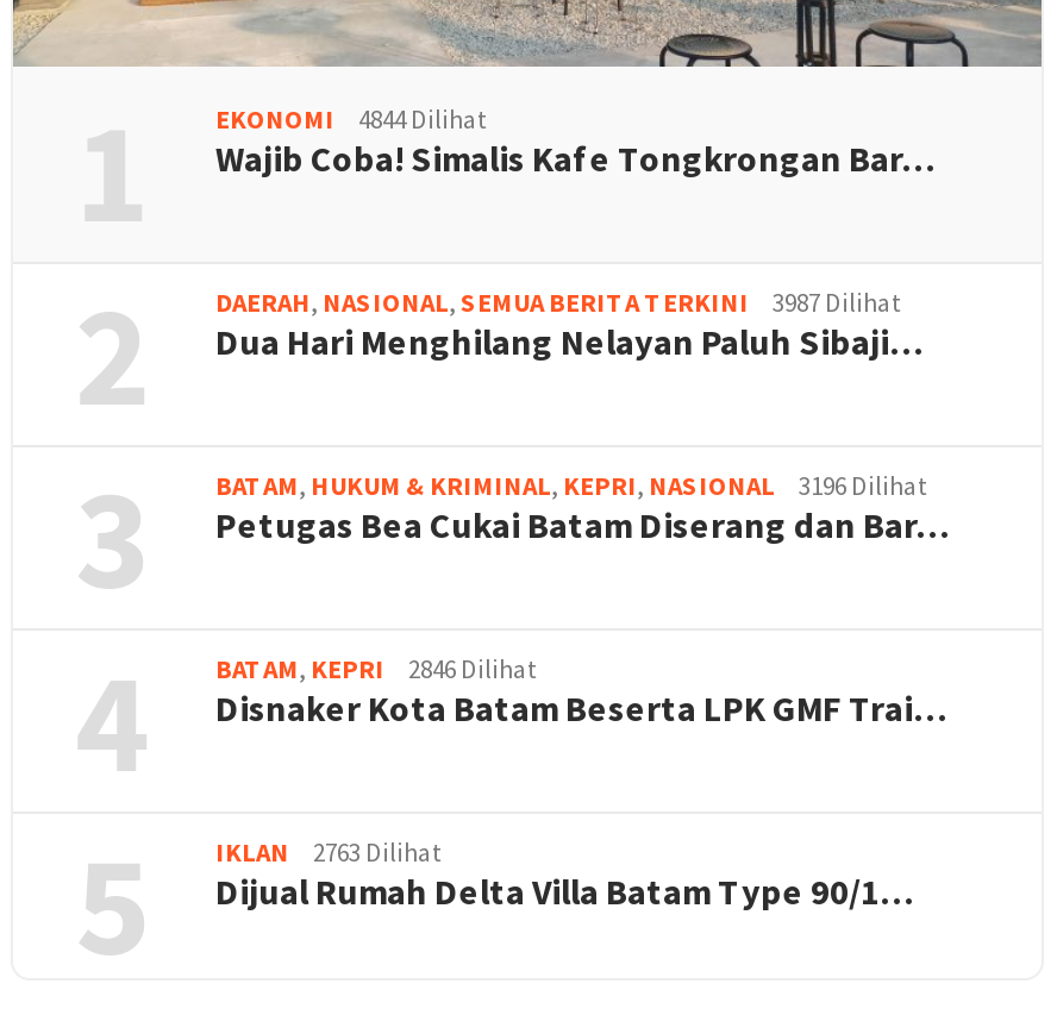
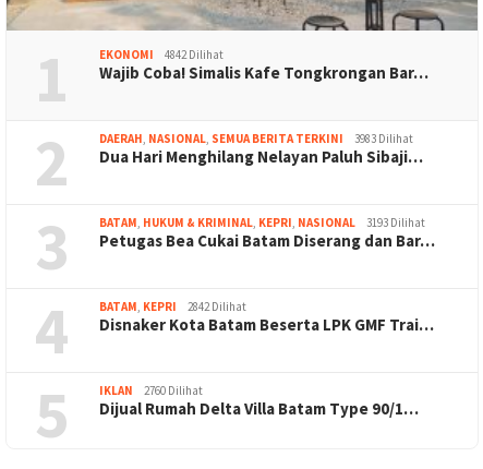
- EKONOMI 4844 Dilihat
+ EKONOMI 4842 Dilihat

- DAERAH, NASIONAL, SEMUA BERITA TERKINI 3987 Dilihat
+ DAERAH, NASIONAL, SEMUA BERITA TERKINI 3983 Dilihat

- BATAM, HUKUM & KRIMINAL, KEPRI, NASIONAL 3196 Dilihat
+ BATAM, HUKUM & KRIMINAL, KEPRI, NASIONAL 3193 Dilihat

- BATAM, KEPRI 2846 Dilihat
+ BATAM, KEPRI 2842 Dilihat

- IKLAN 2763 Dilihat
+ IKLAN 2760 Dilihat
